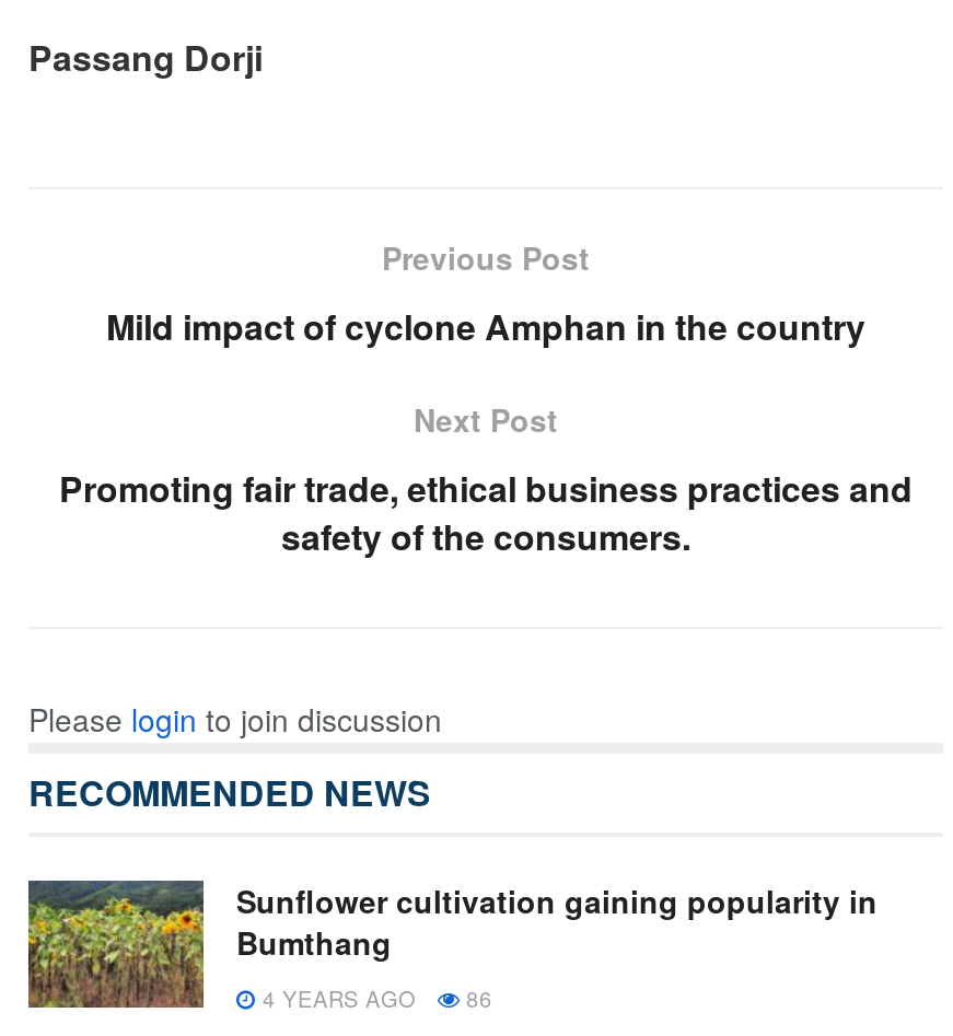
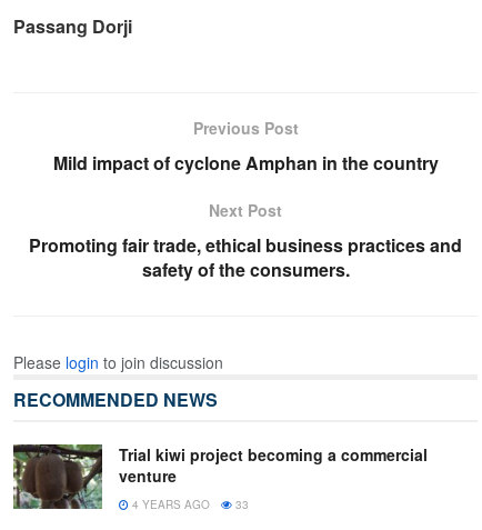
- [image]
- Sunflower cultivation gaining popularity in
- Bumthang
+ [image]
+ Trial kiwi project becoming a commercial
+ venture

- 4 YEARS AGO 86
+ 4 YEARS AGO 33
